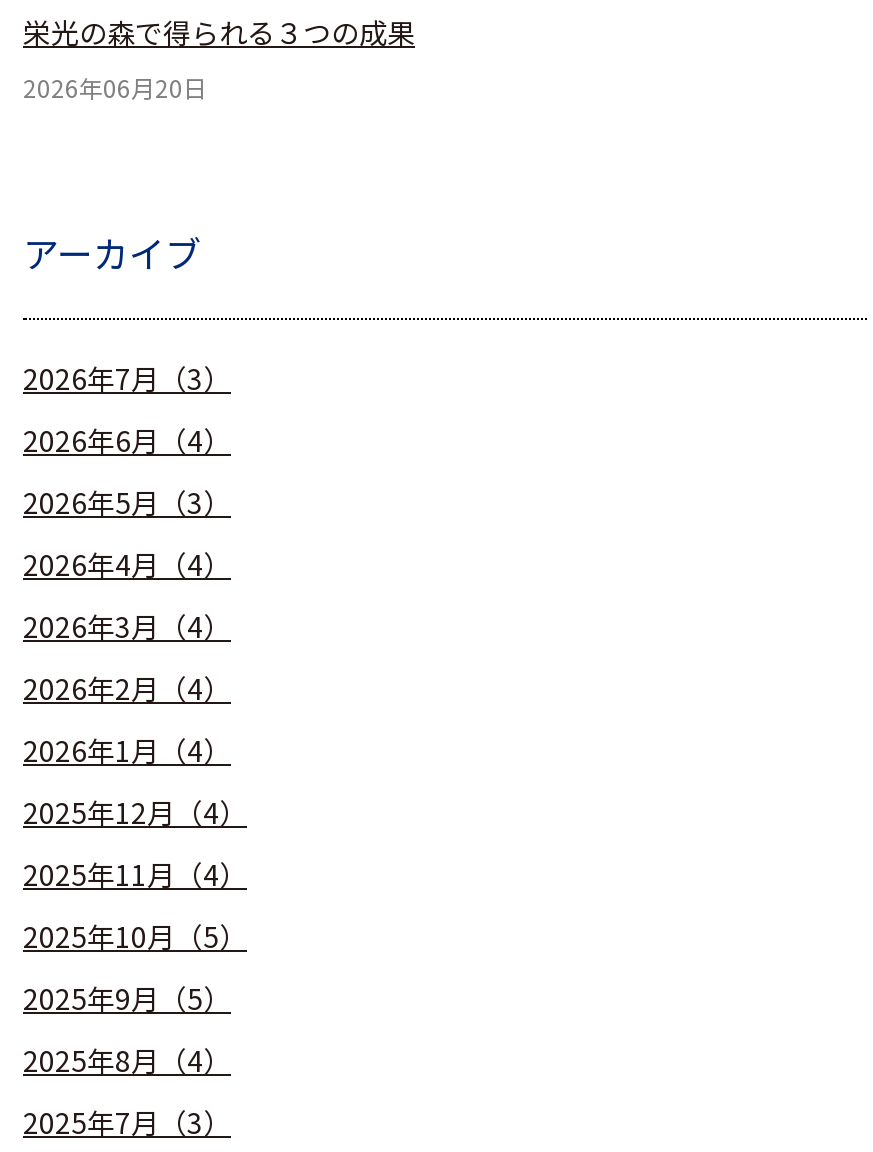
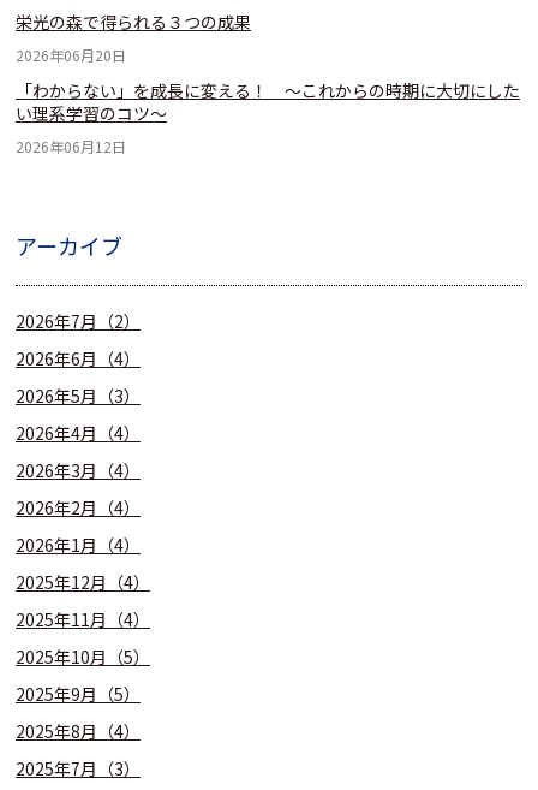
+ 「わからない」を成長に変える！ ～これからの時期に大切にした
+ い理系学習のコツ～
+ 2026年06月12日

- 2026年7月（3）
+ 2026年7月（2）
